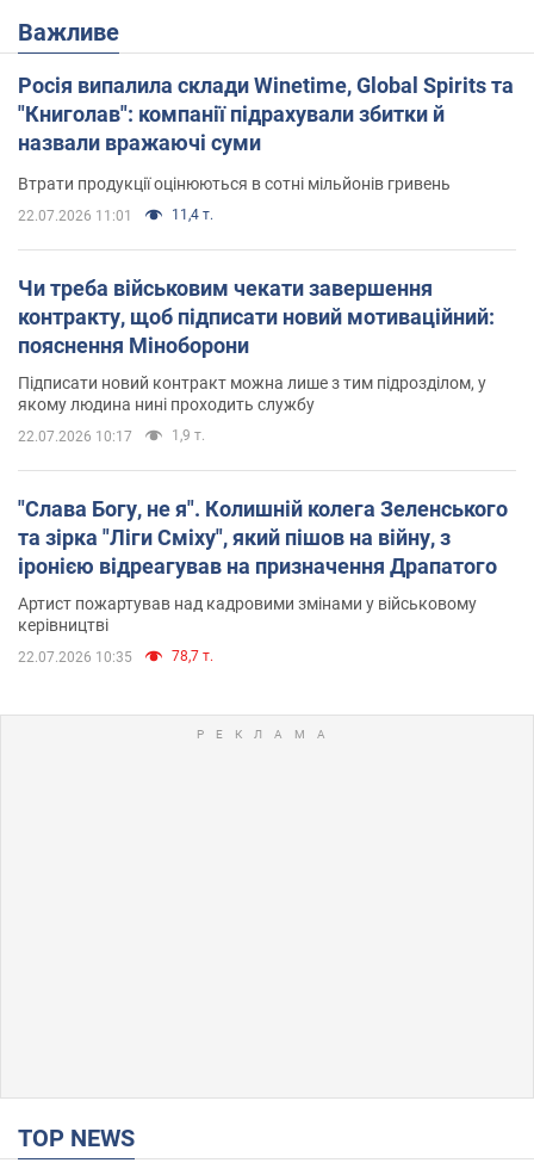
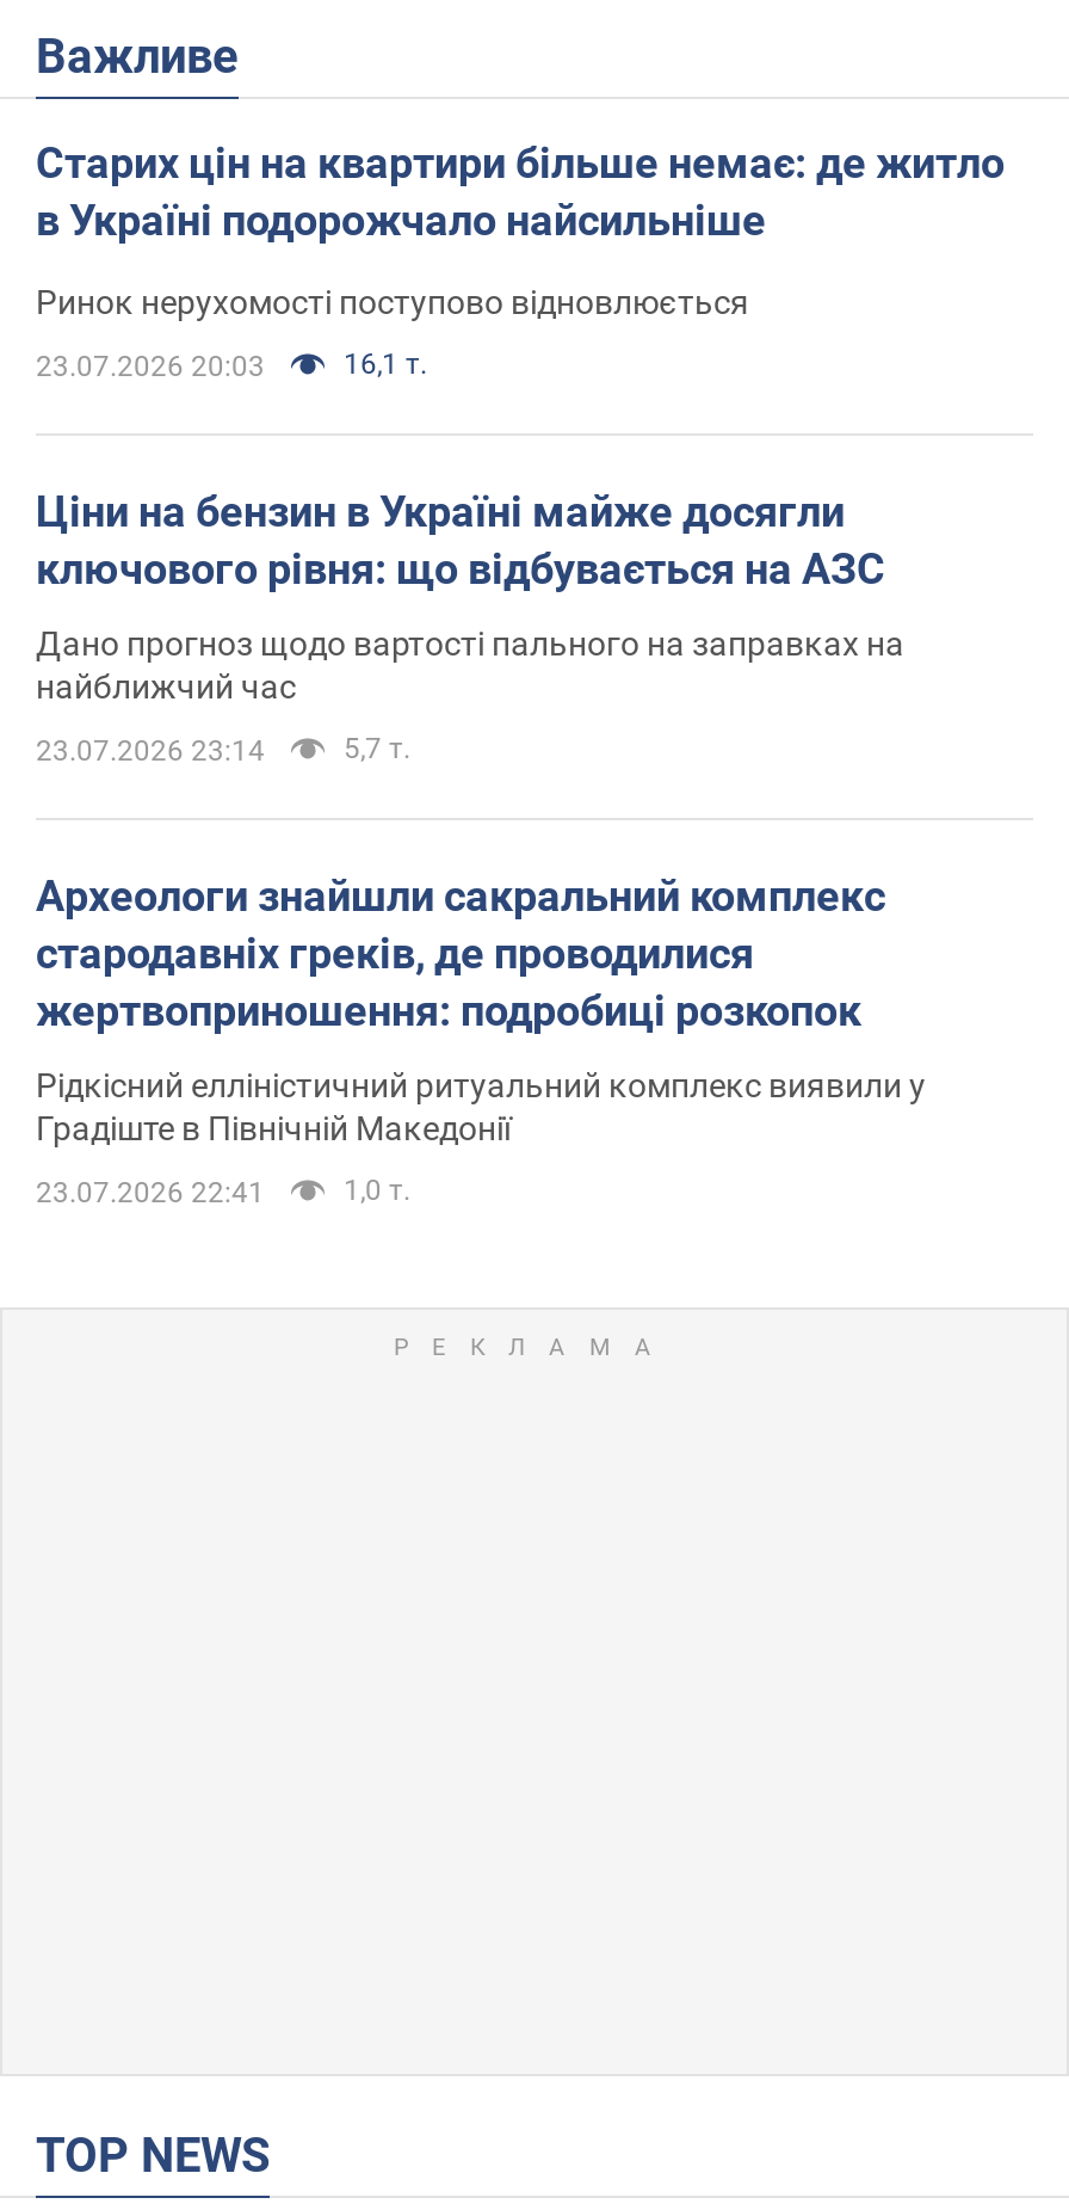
- Росія випалила склади Winetime, Global Spirits та
- "Книголав": компанії підрахували збитки й
- назвали вражаючі суми
+ Старих цін на квартири більше немає: де житло
+ в Україні подорожчало найсильніше

- Втрати продукції оцінюються в сотні мільйонів гривень
+ Ринок нерухомості поступово відновлюється

- 22.07.2026 11:01
- 11,4 т.
+ 23.07.2026 20:03
+ 16,1 т.

- Чи треба військовим чекати завершення
- контракту, щоб підписати новий мотиваційний:
- пояснення Міноборони
+ Ціни на бензин в Україні майже досягли
+ ключового рівня: що відбувається на АЗС

- Підписати новий контракт можна лише з тим підрозділом, у
- якому людина нині проходить службу
+ Дано прогноз щодо вартості пального на заправках на
+ найближчий час

- 22.07.2026 10:17
- 1,9 т.
+ 23.07.2026 23:14
+ 5,7 т.

- "Слава Богу, не я". Колишній колега Зеленського
- та зірка "Ліги Сміху", який пішов на війну, з
- іронією відреагував на призначення Драпатого
+ Археологи знайшли сакральний комплекс
+ стародавніх греків, де проводилися
+ жертвоприношення: подробиці розкопок

- Артист пожартував над кадровими змінами у військовому
- керівництві
+ Рідкісний елліністичний ритуальний комплекс виявили у
+ Градіште в Північній Македонії

- 22.07.2026 10:35
- 78,7 т.
+ 23.07.2026 22:41
+ 1,0 т.
